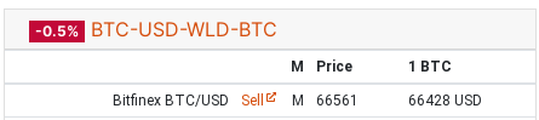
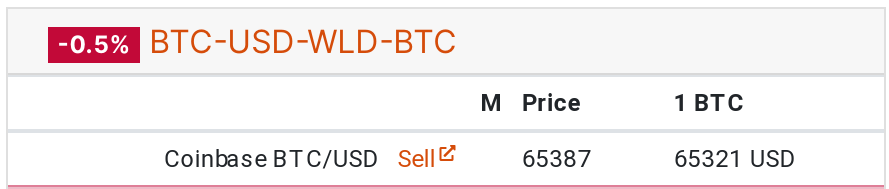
- Bitfinex BTC/USD
+ Coinbase BTC/USD

- M
- 66561
- 66428 USD
+ 65387
+ 65321 USD
